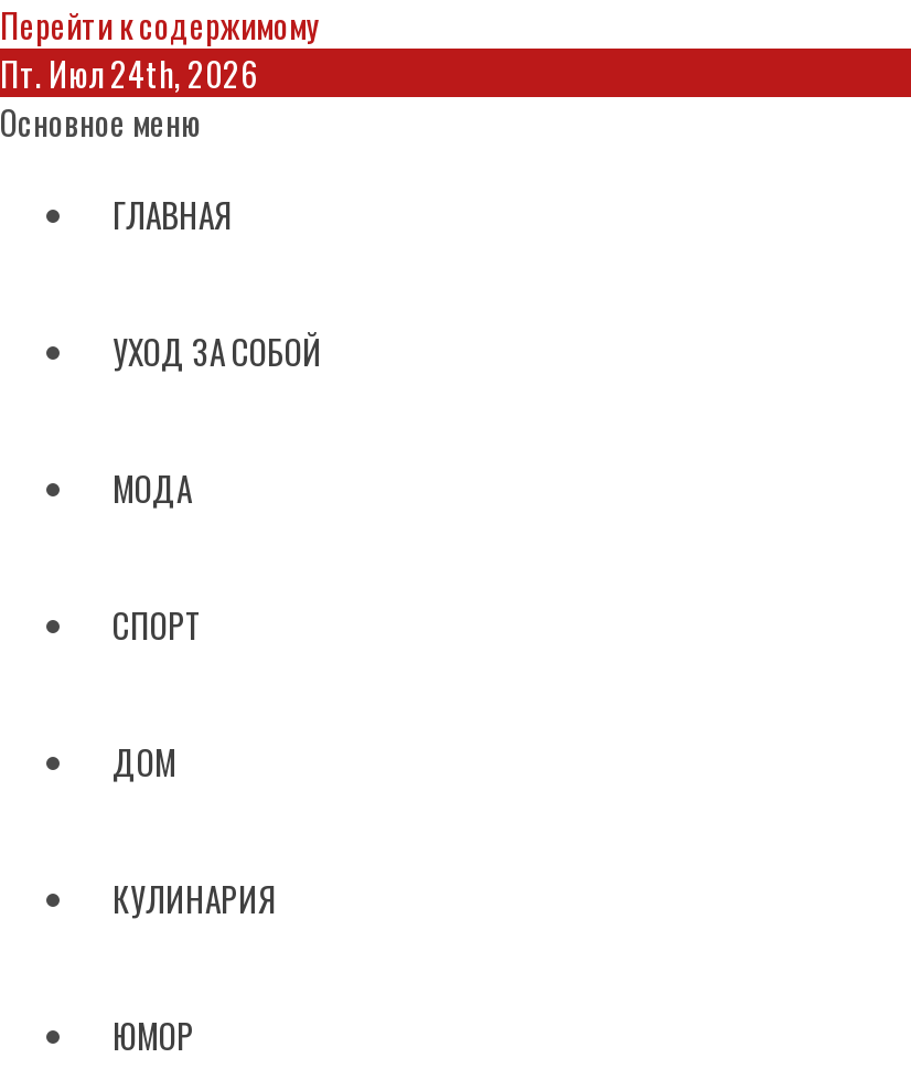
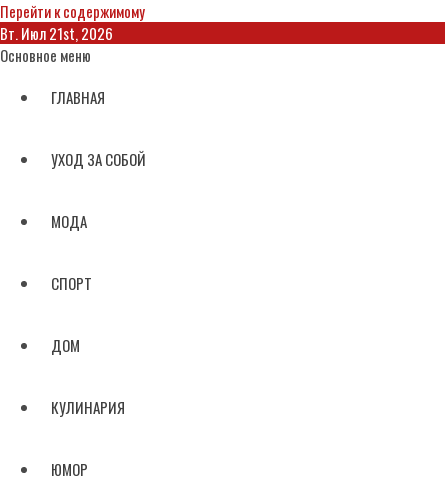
- Пт. Июл 24th, 2026
+ Вт. Июл 21st, 2026
